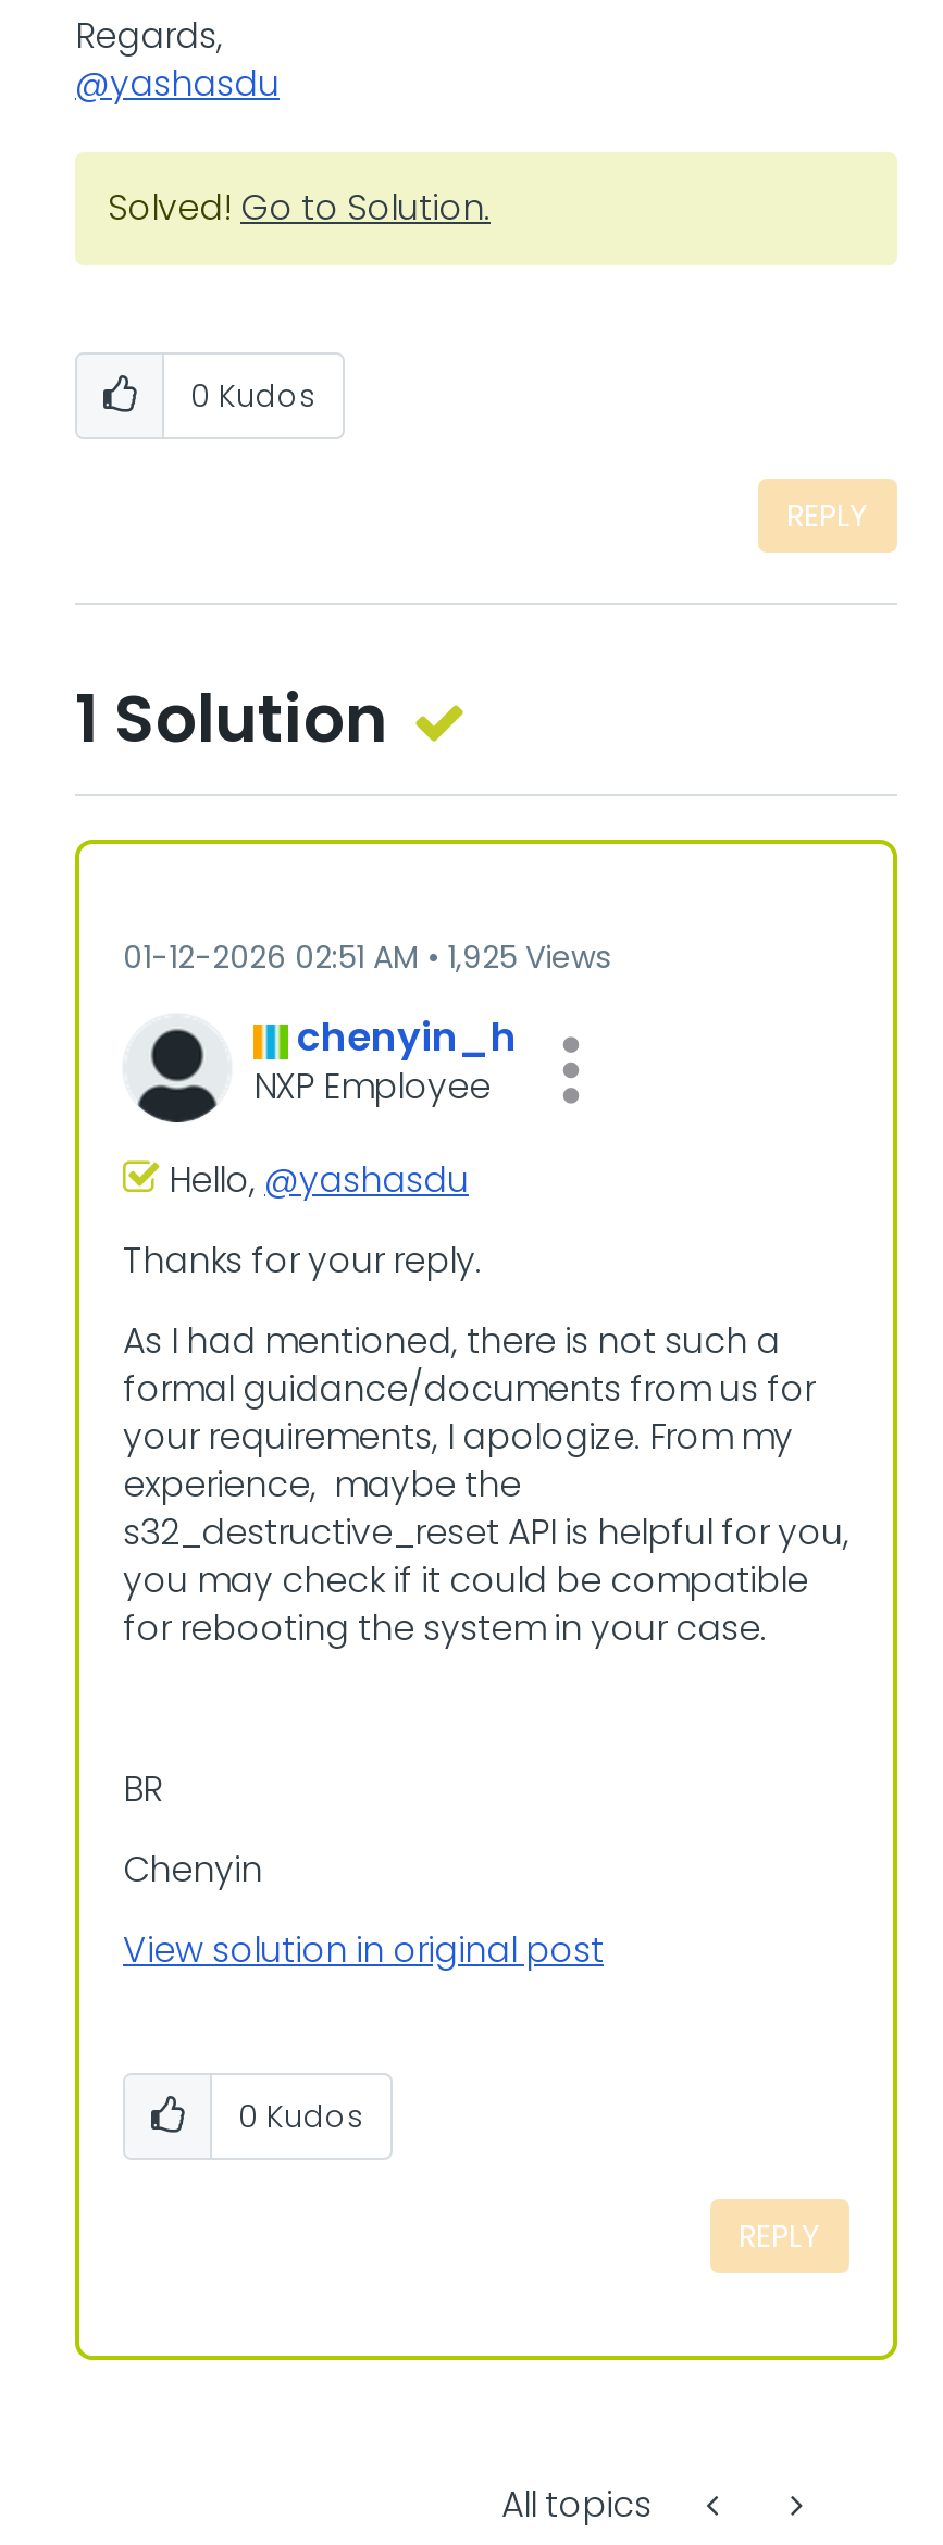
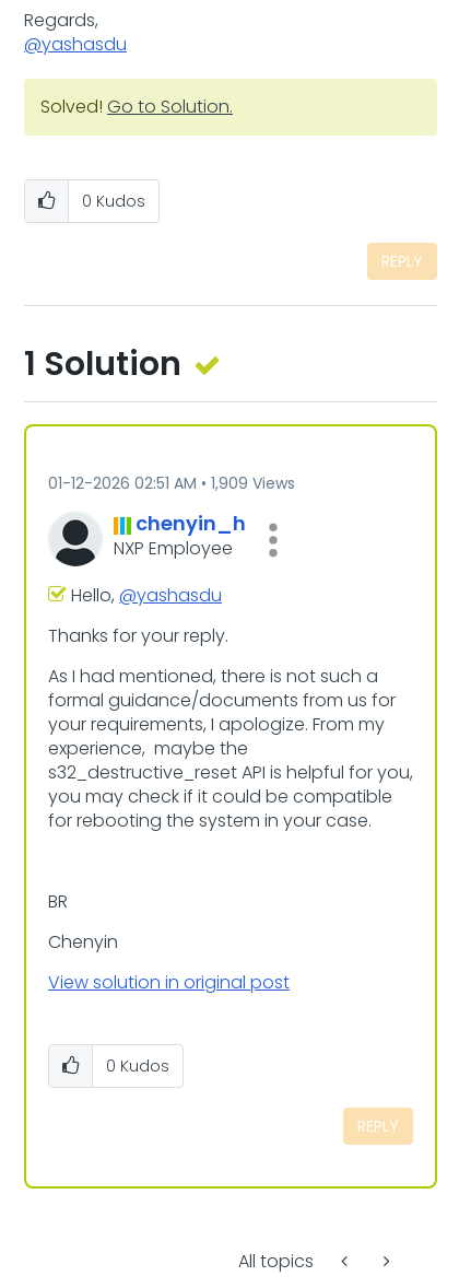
- 01-12-2026 02:51 AM 1,925 Views
+ 01-12-2026 02:51 AM 1,909 Views
